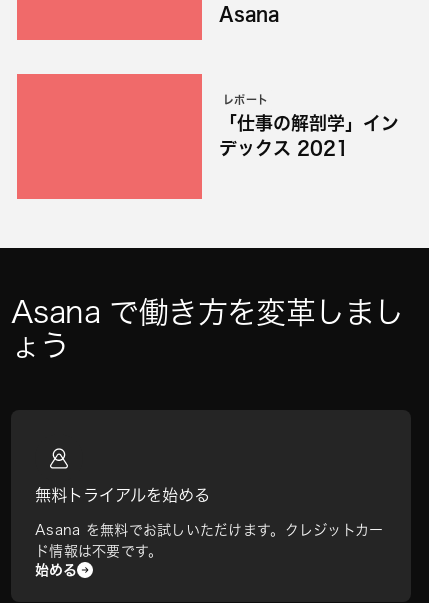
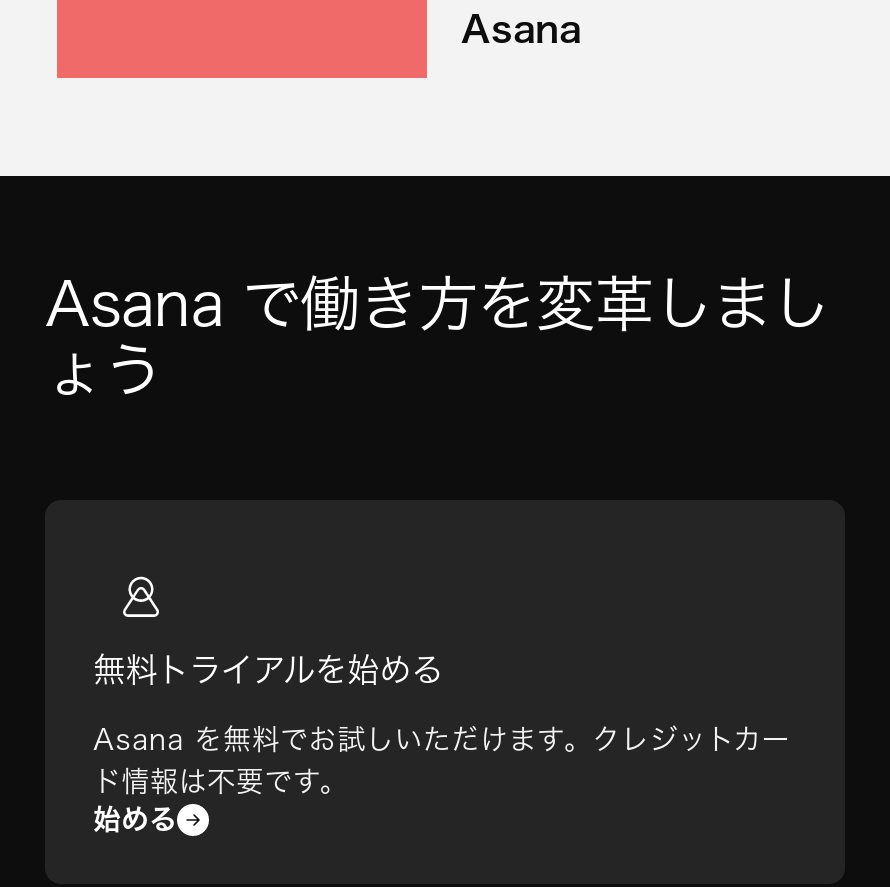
- レポート
- 「仕事の解剖学」イン
- デックス 2021
